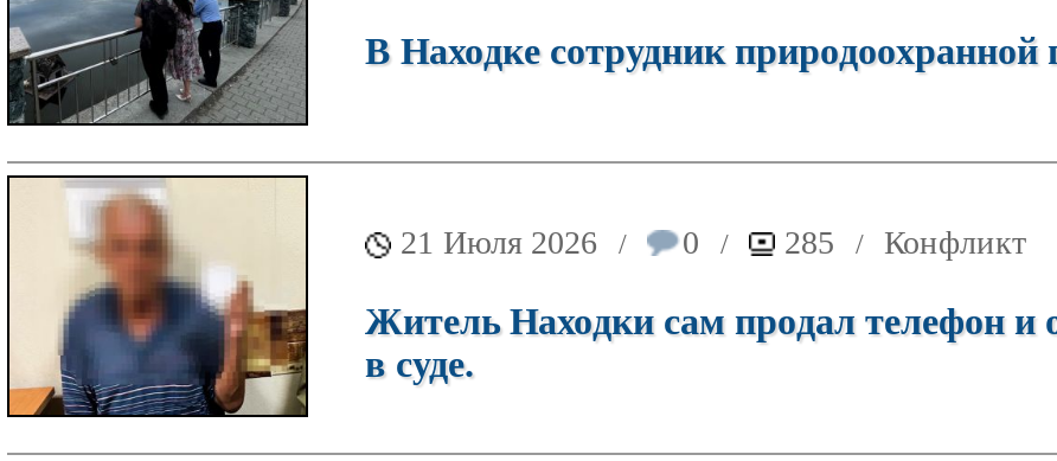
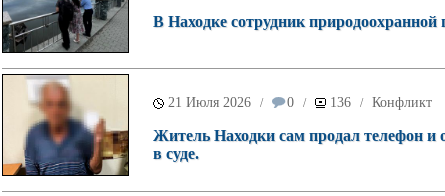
- 21 Июля 2026 / 0 / 285 / Конфликт
+ 21 Июля 2026 / 0 / 136 / Конфликт
